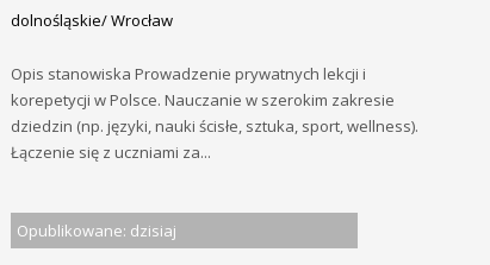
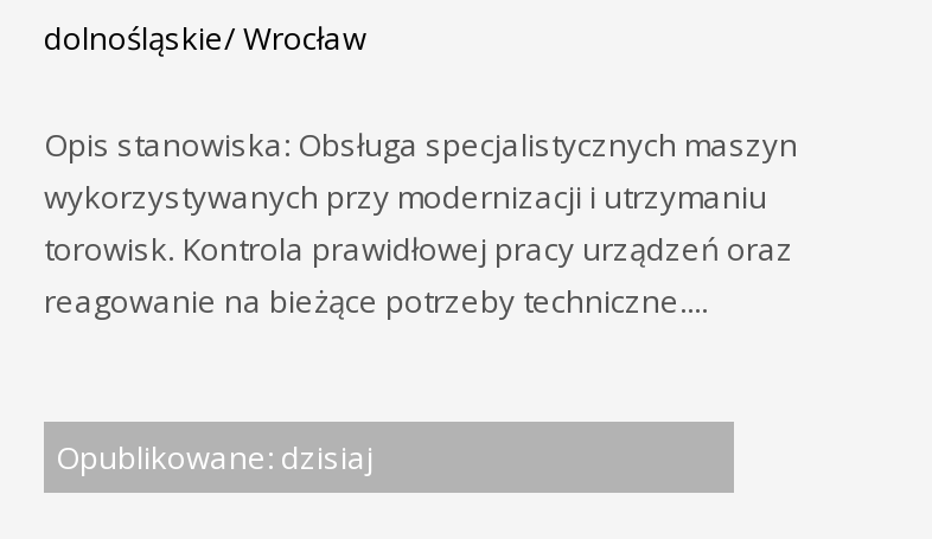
- Opis stanowiska Prowadzenie prywatnych lekcji i
- korepetycji w Polsce. Nauczanie w szerokim zakresie
- dziedzin (np. języki, nauki ścisłe, sztuka, sport, wellness).
- Łączenie się z uczniami za...
+ Opis stanowiska: Obsługa specjalistycznych maszyn
+ wykorzystywanych przy modernizacji i utrzymaniu
+ torowisk. Kontrola prawidłowej pracy urządzeń oraz
+ reagowanie na bieżące potrzeby techniczne....
